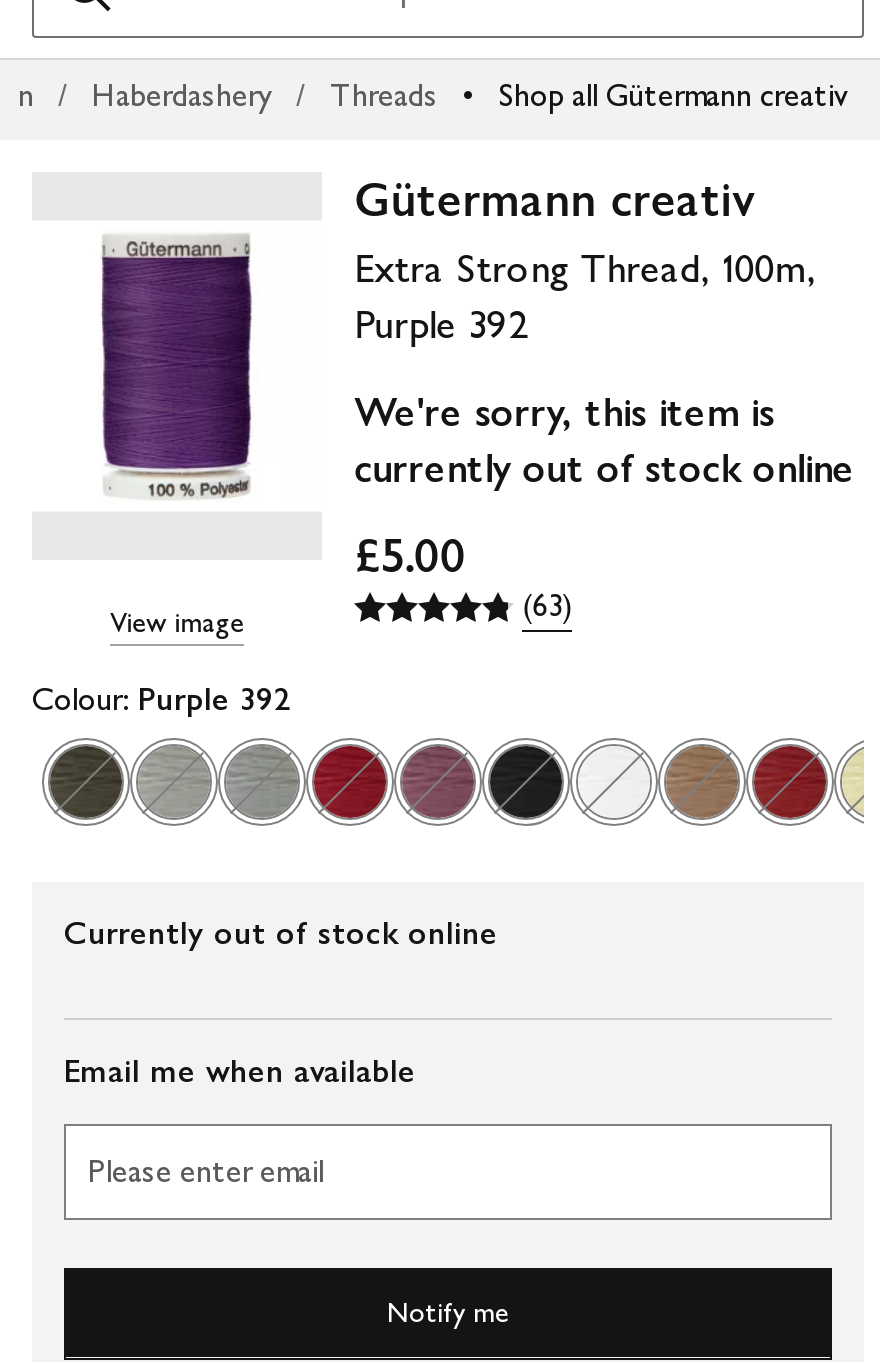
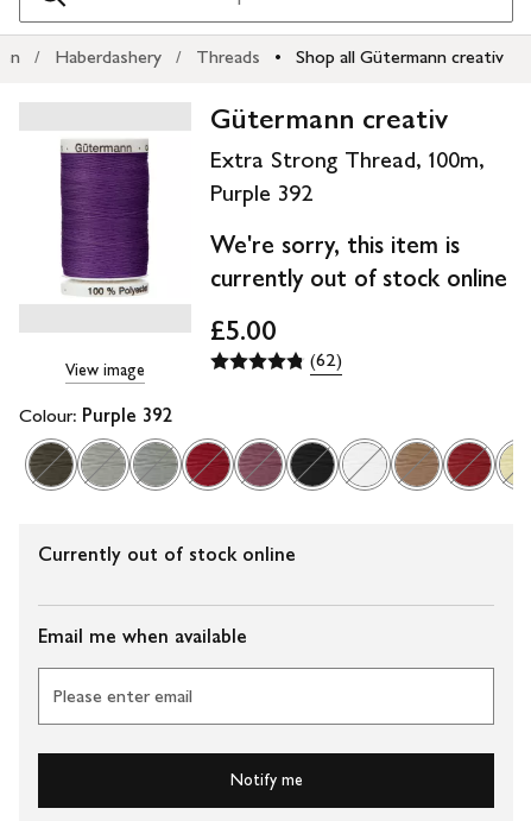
- (63)
+ (62)
